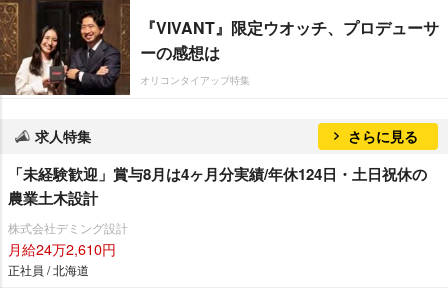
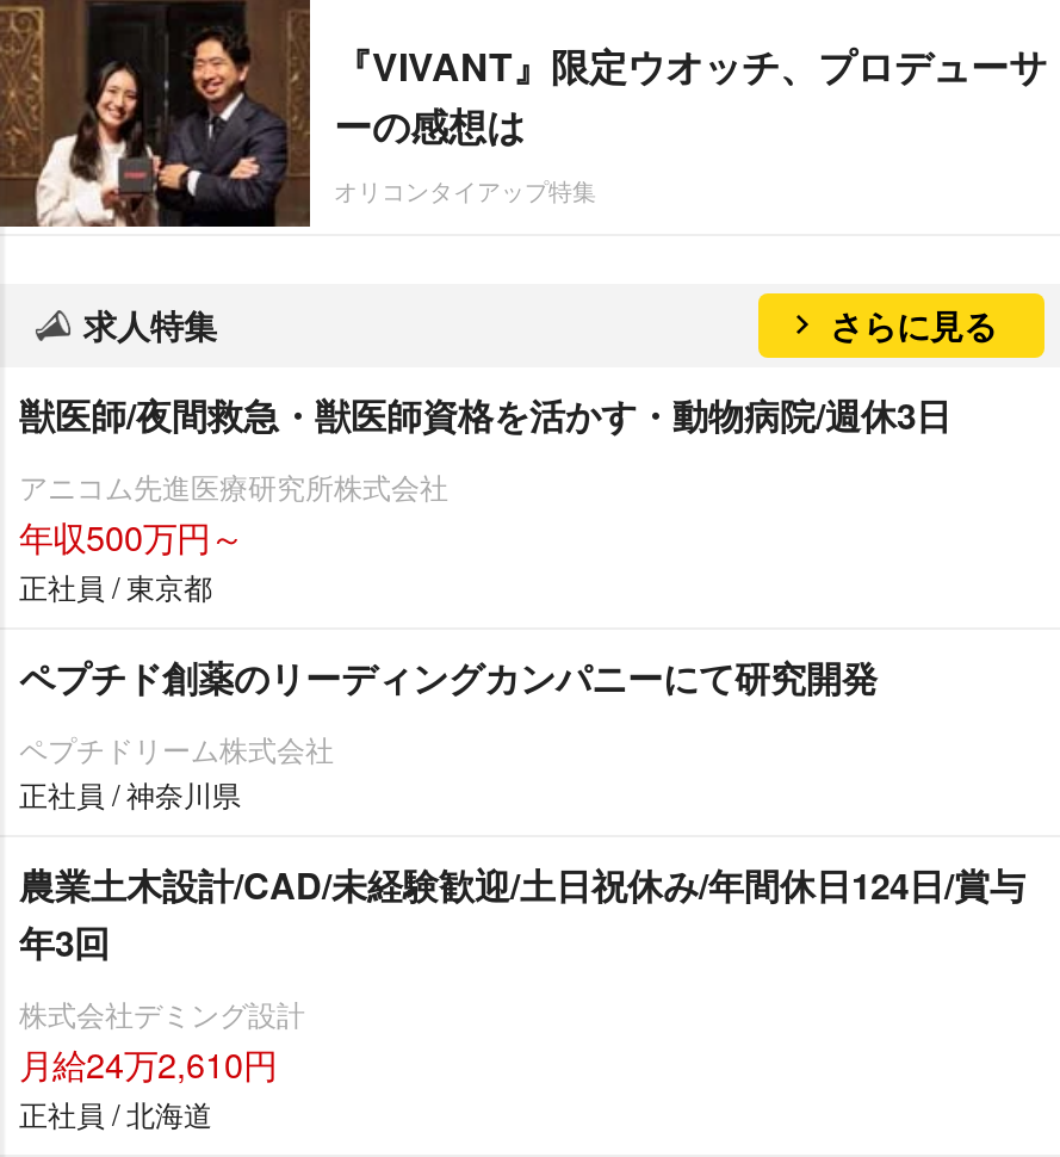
- 「未経験歓迎」賞与8月は4ヶ月分実績/年休124日・土日祝休の
- 農業土木設計
+ 獣医師/夜間救急・獣医師資格を活かす・動物病院/週休3日
+ アニコム先進医療研究所株式会社
+ 年収500万円～
+ 正社員 / 東京都
+ ペプチド創薬のリーディングカンパニーにて研究開発
+ ペプチドリーム株式会社
+ 正社員 / 神奈川県
+ 農業土木設計/CAD/未経験歓迎/土日祝休み/年間休日124日/賞与
+ 年3回
